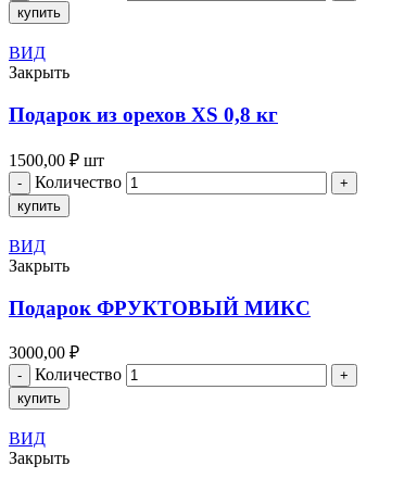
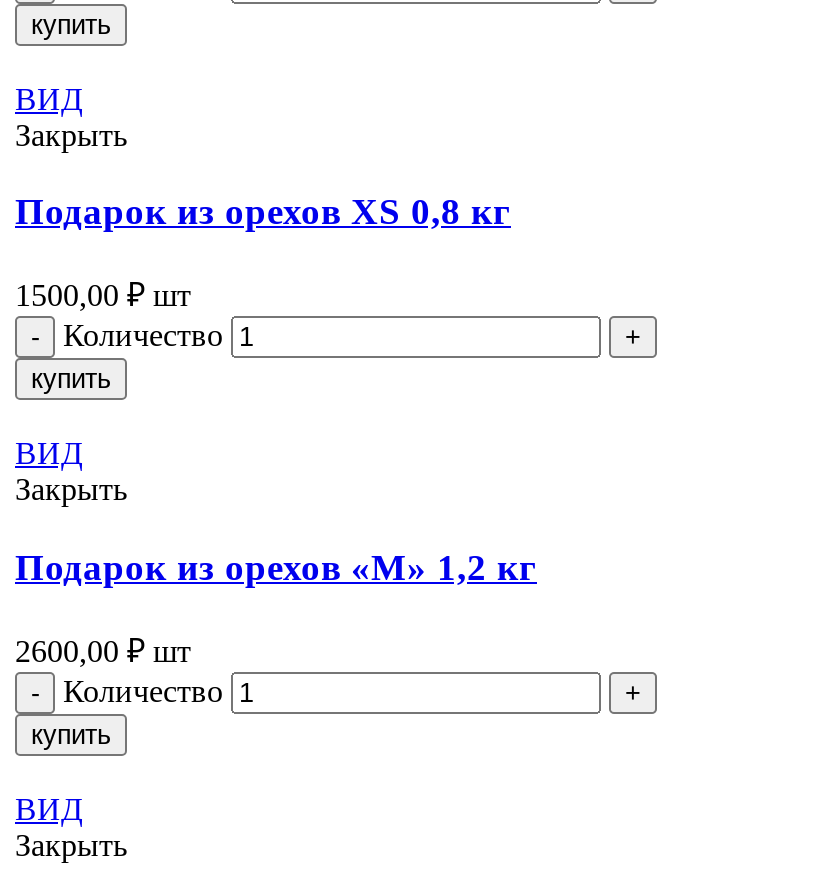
- Подарок ФРУКТОВЫЙ МИКС
+ Подарок из орехов «M» 1,2 кг

- 3000,00 ₽
+ 2600,00 ₽ шт
